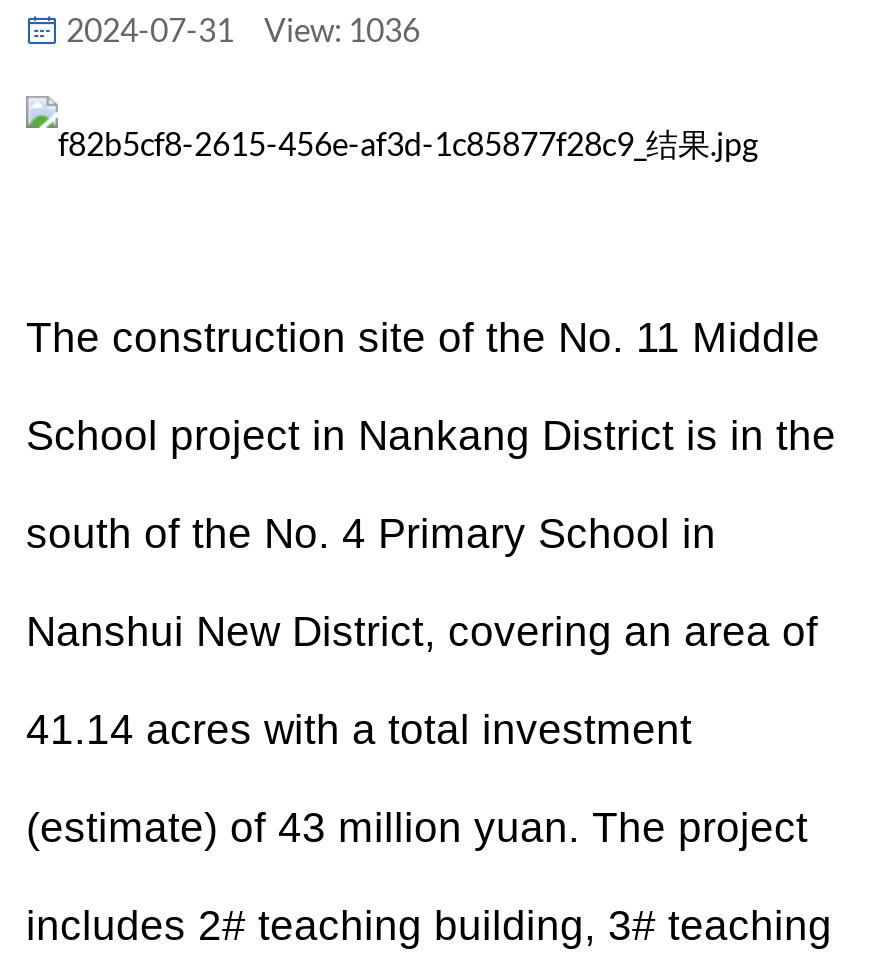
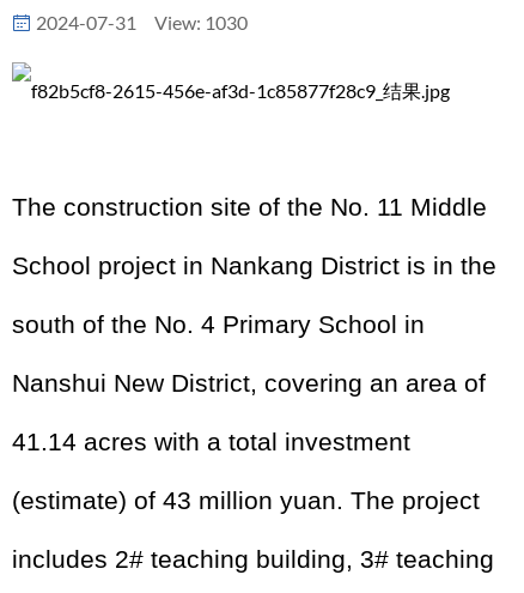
- 2024-07-31 View: 1036
+ 2024-07-31 View: 1030
